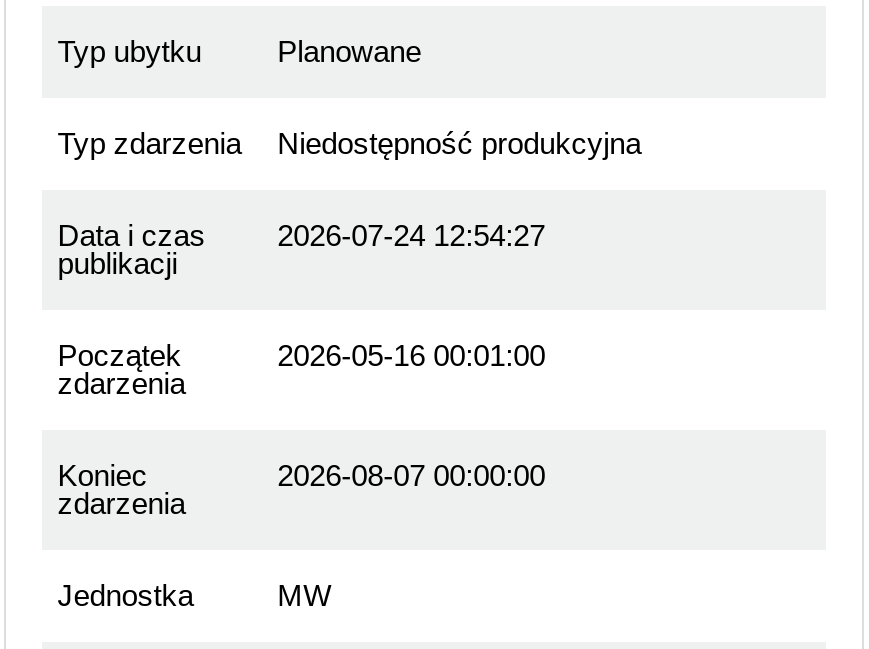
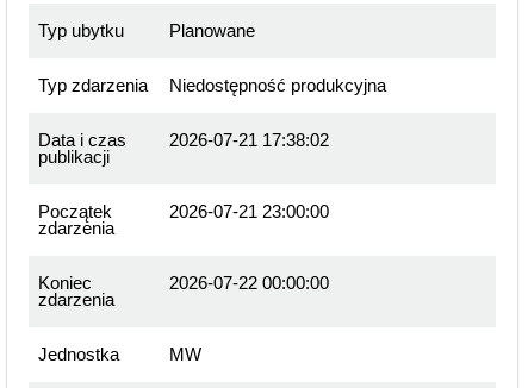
- 2026-07-24 12:54:27
+ 2026-07-21 17:38:02

- 2026-05-16 00:01:00
+ 2026-07-21 23:00:00

- 2026-08-07 00:00:00
+ 2026-07-22 00:00:00
